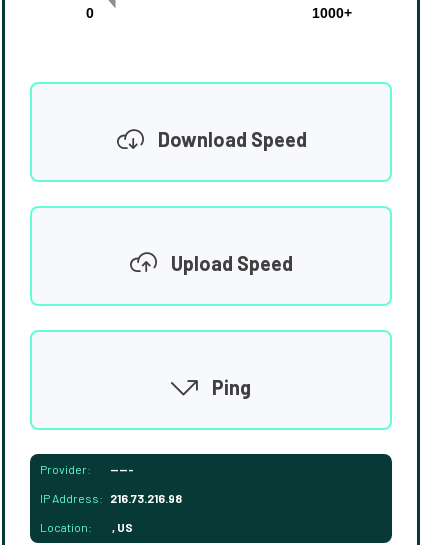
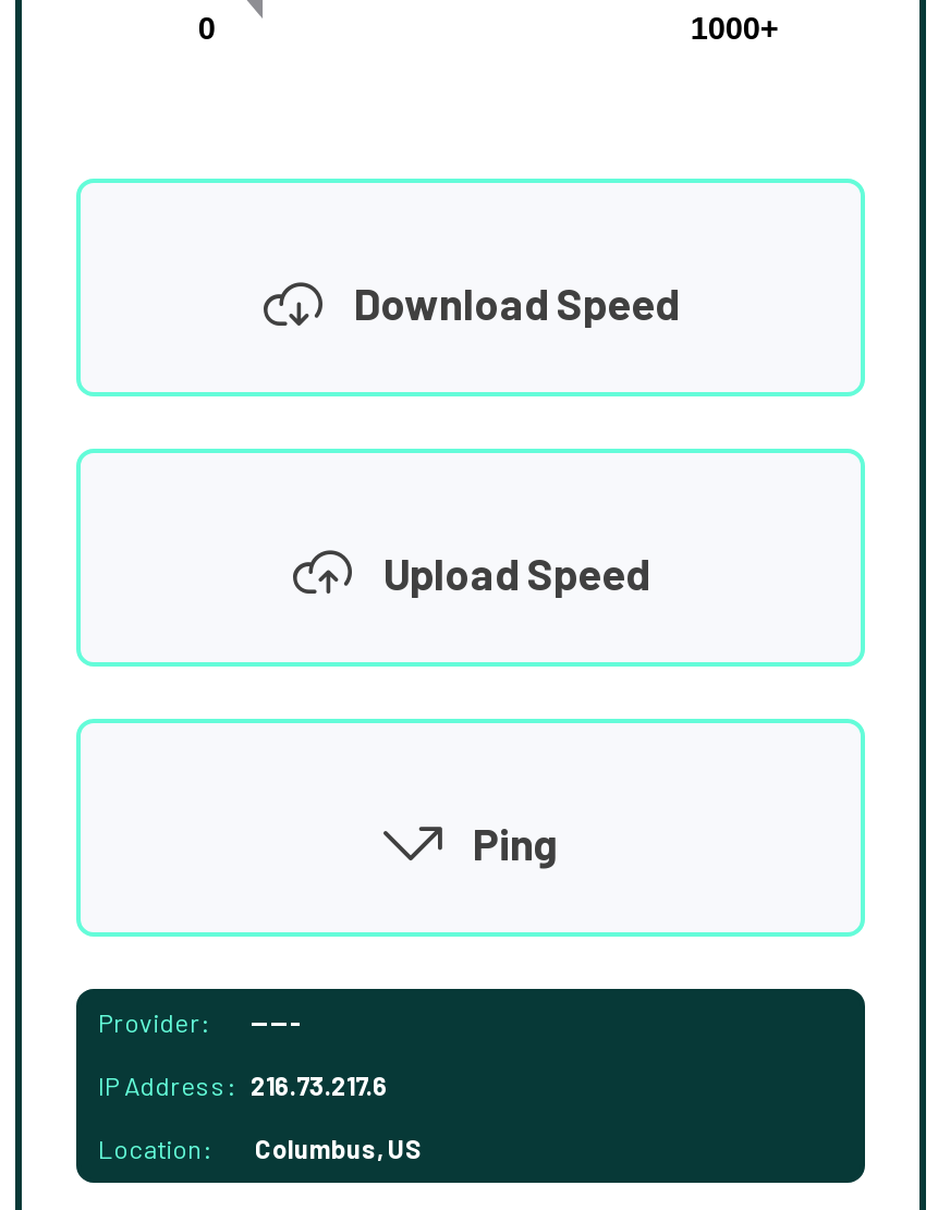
- IP Address: 216.73.216.98
+ IP Address: 216.73.217.6

- , US
+ Columbus, US
